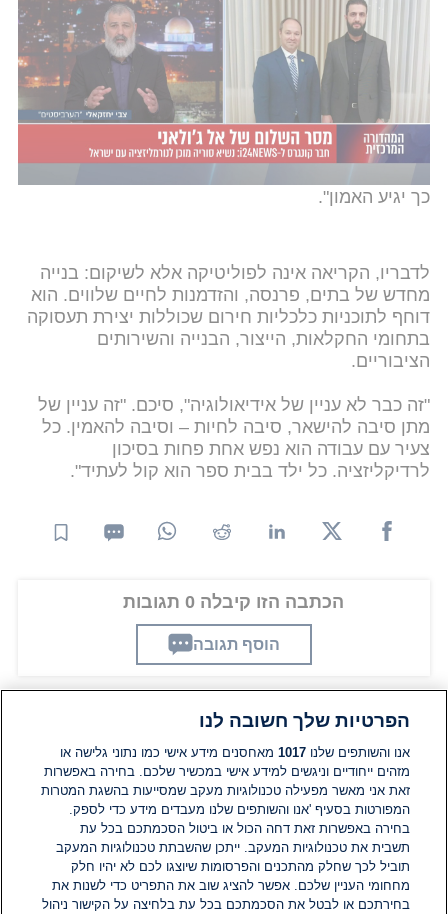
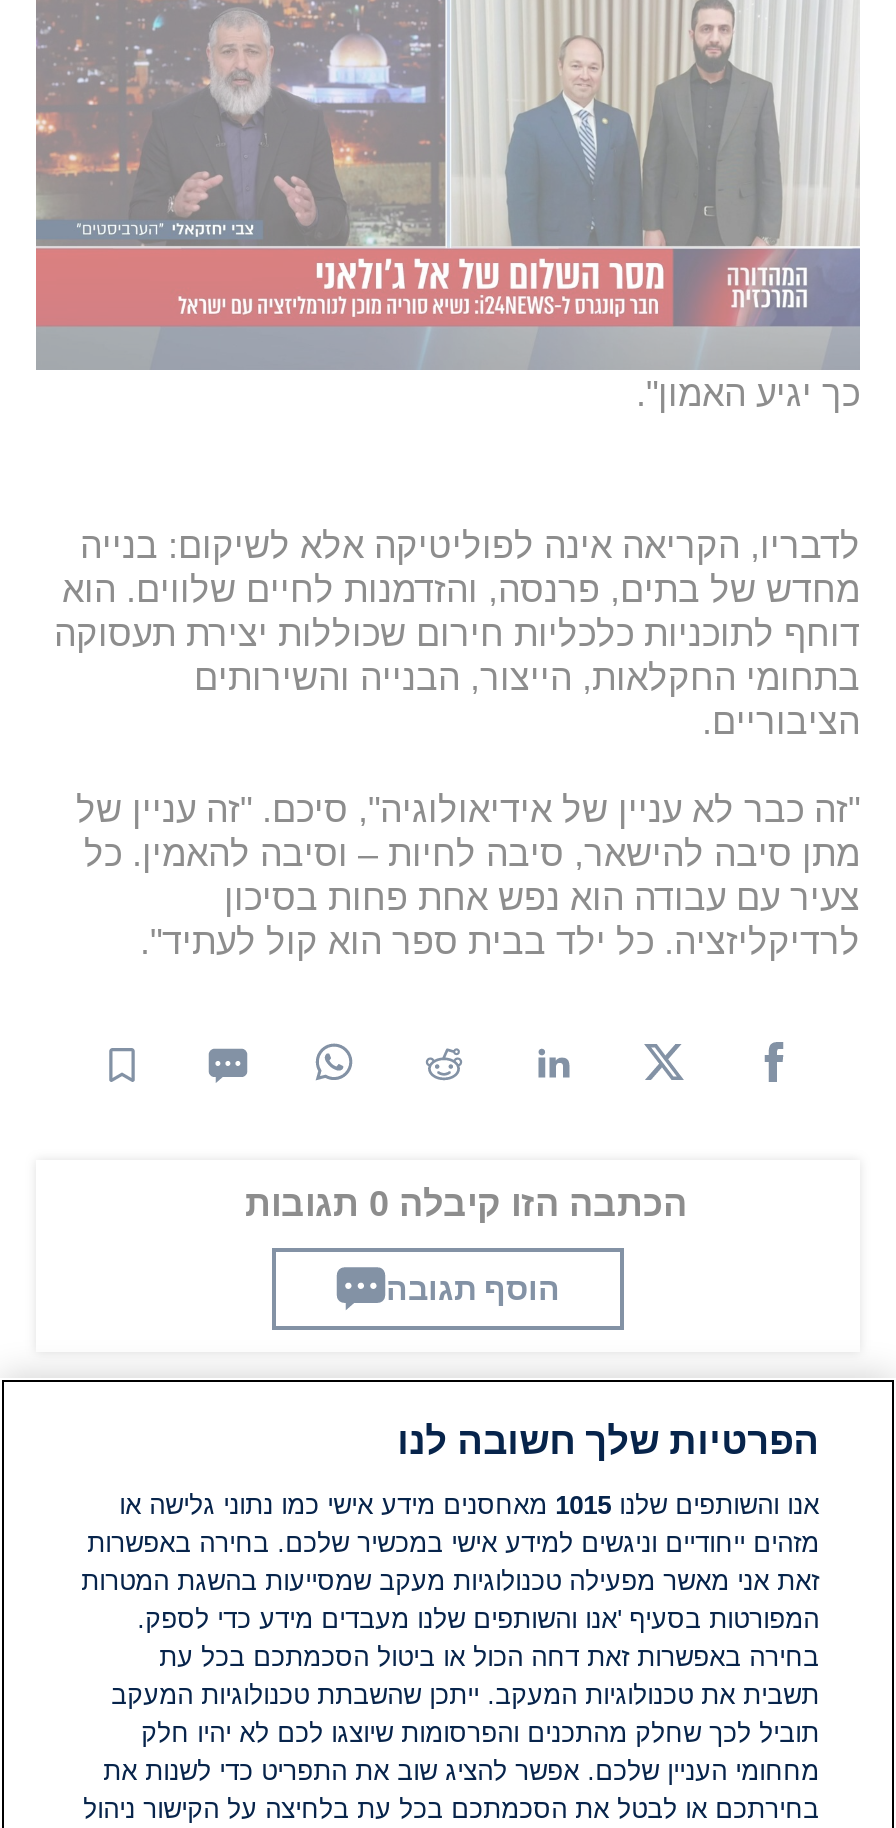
- אנו והשותפים שלנו 1017 מאחסנים מידע אישי כמו נתוני גלישה או
+ אנו והשותפים שלנו 1015 מאחסנים מידע אישי כמו נתוני גלישה או
